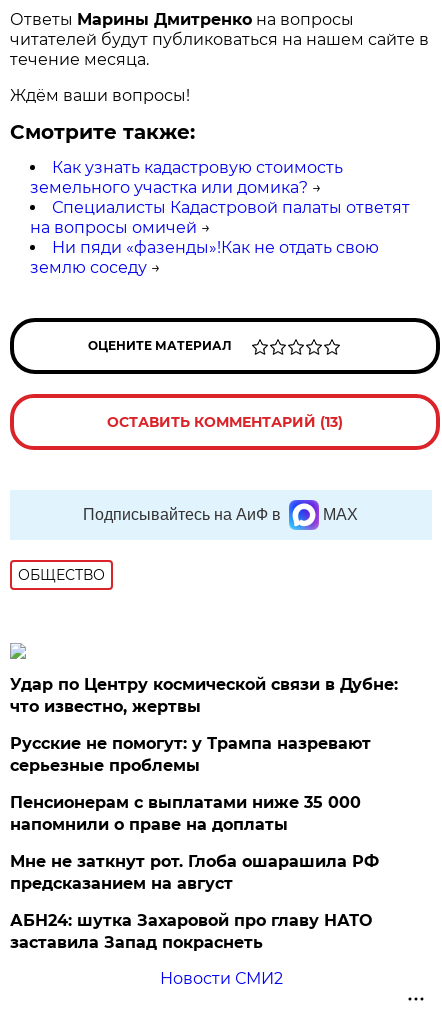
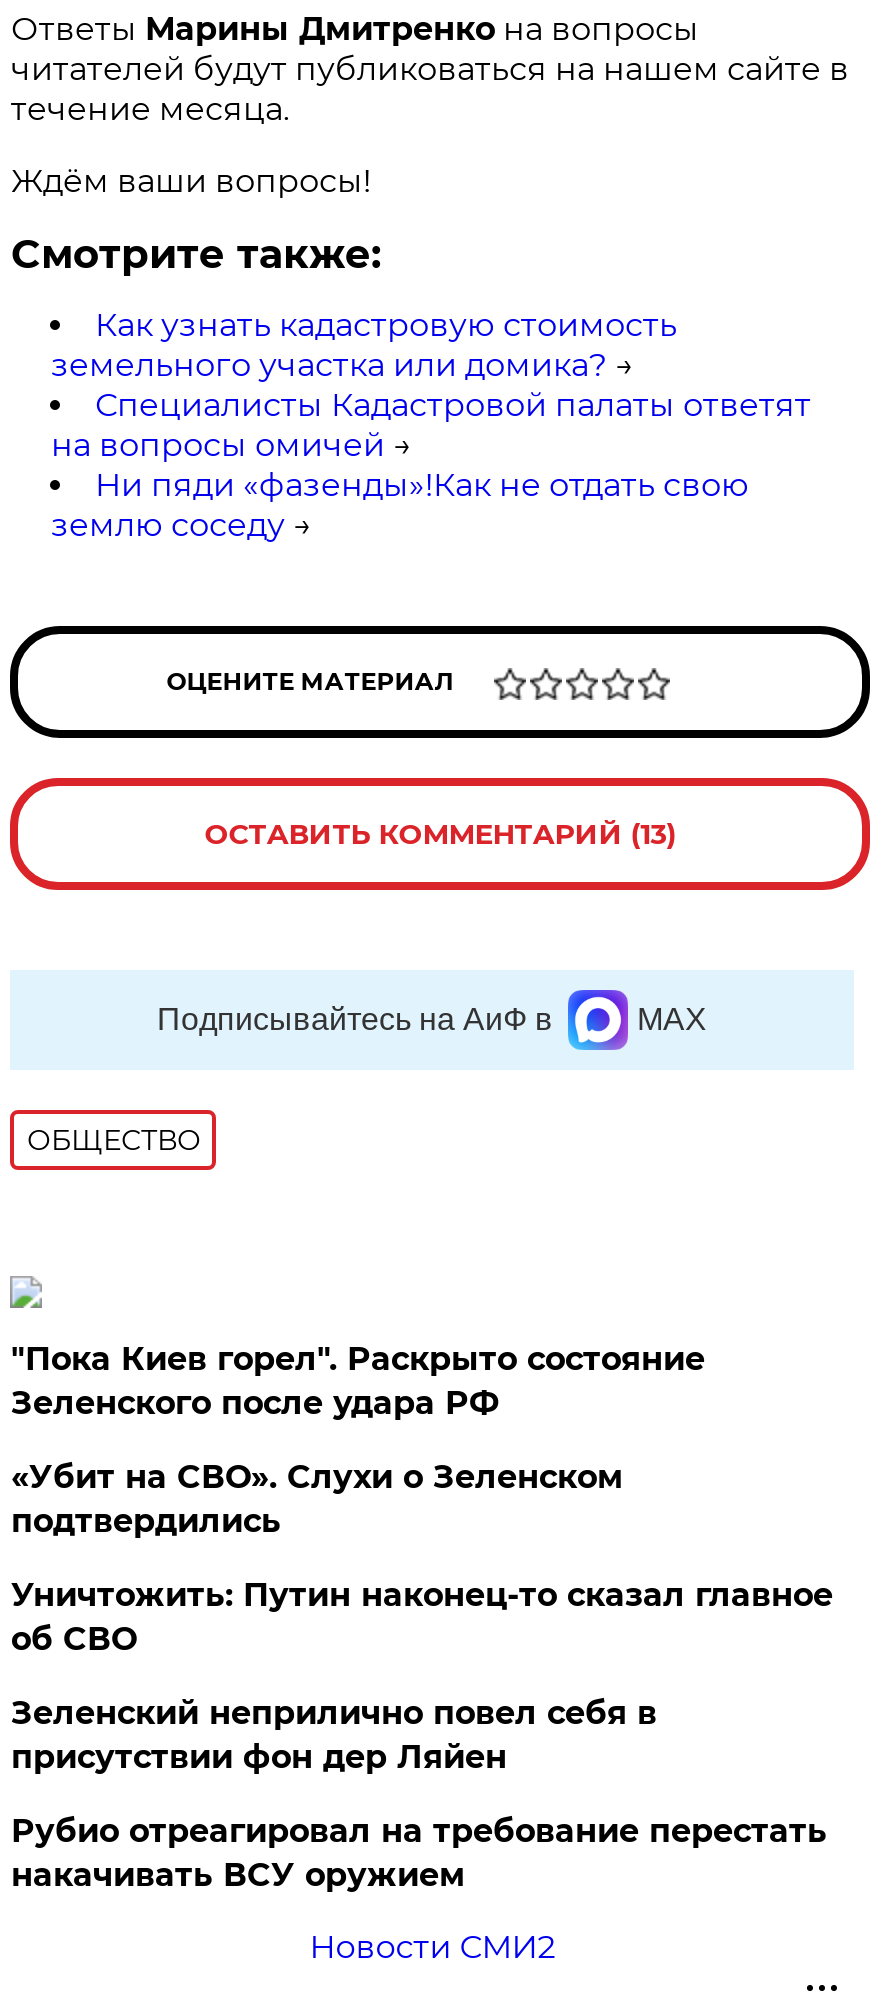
- Удар по Центру космической связи в Дубне:
- что известно, жертвы
+ "Пока Киев горел". Раскрыто состояние
+ Зеленского после удара РФ

- Русские не помогут: у Трампа назревают
- серьезные проблемы
+ «Убит на СВО». Слухи о Зеленском
+ подтвердились

- Пенсионерам с выплатами ниже 35 000
- напомнили о праве на доплаты
+ Уничтожить: Путин наконец-то сказал главное
+ об СВО

- Мне не заткнут рот. Глоба ошарашила РФ
- предсказанием на август
+ Зеленский неприлично повел cебя в
+ присутствии фон дер Ляйен

- АБН24: шутка Захаровой про главу НАТО
- заставила Запад покраснеть
+ Рубио отреагировал на требование перестать
+ накачивать ВСУ оружием
